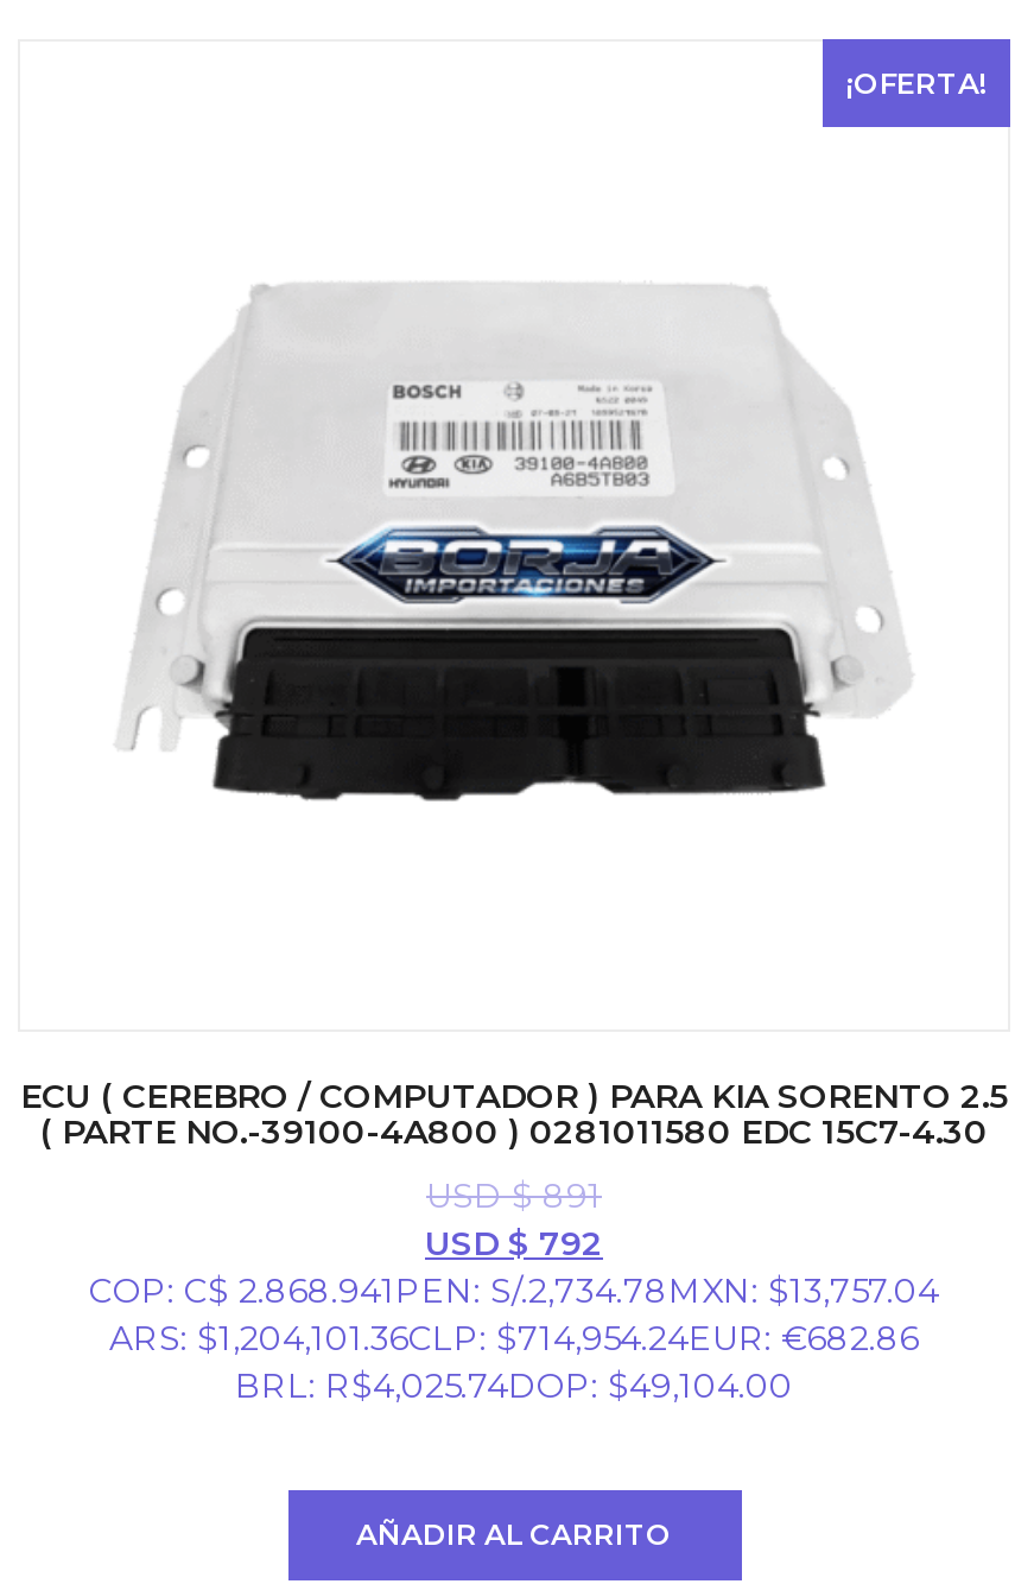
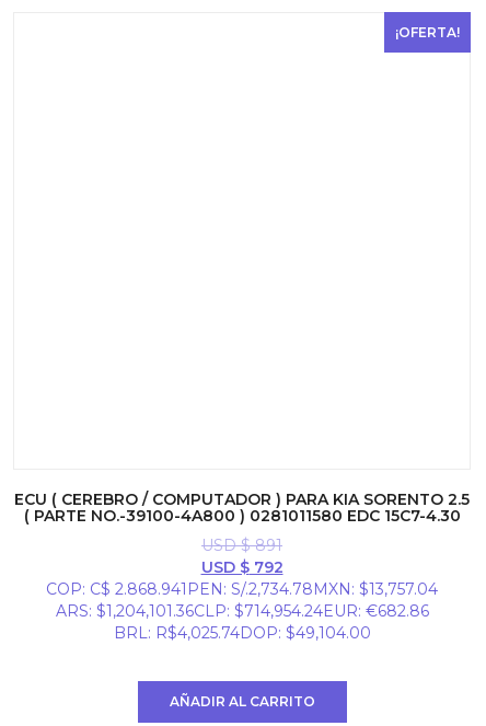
- [image]
